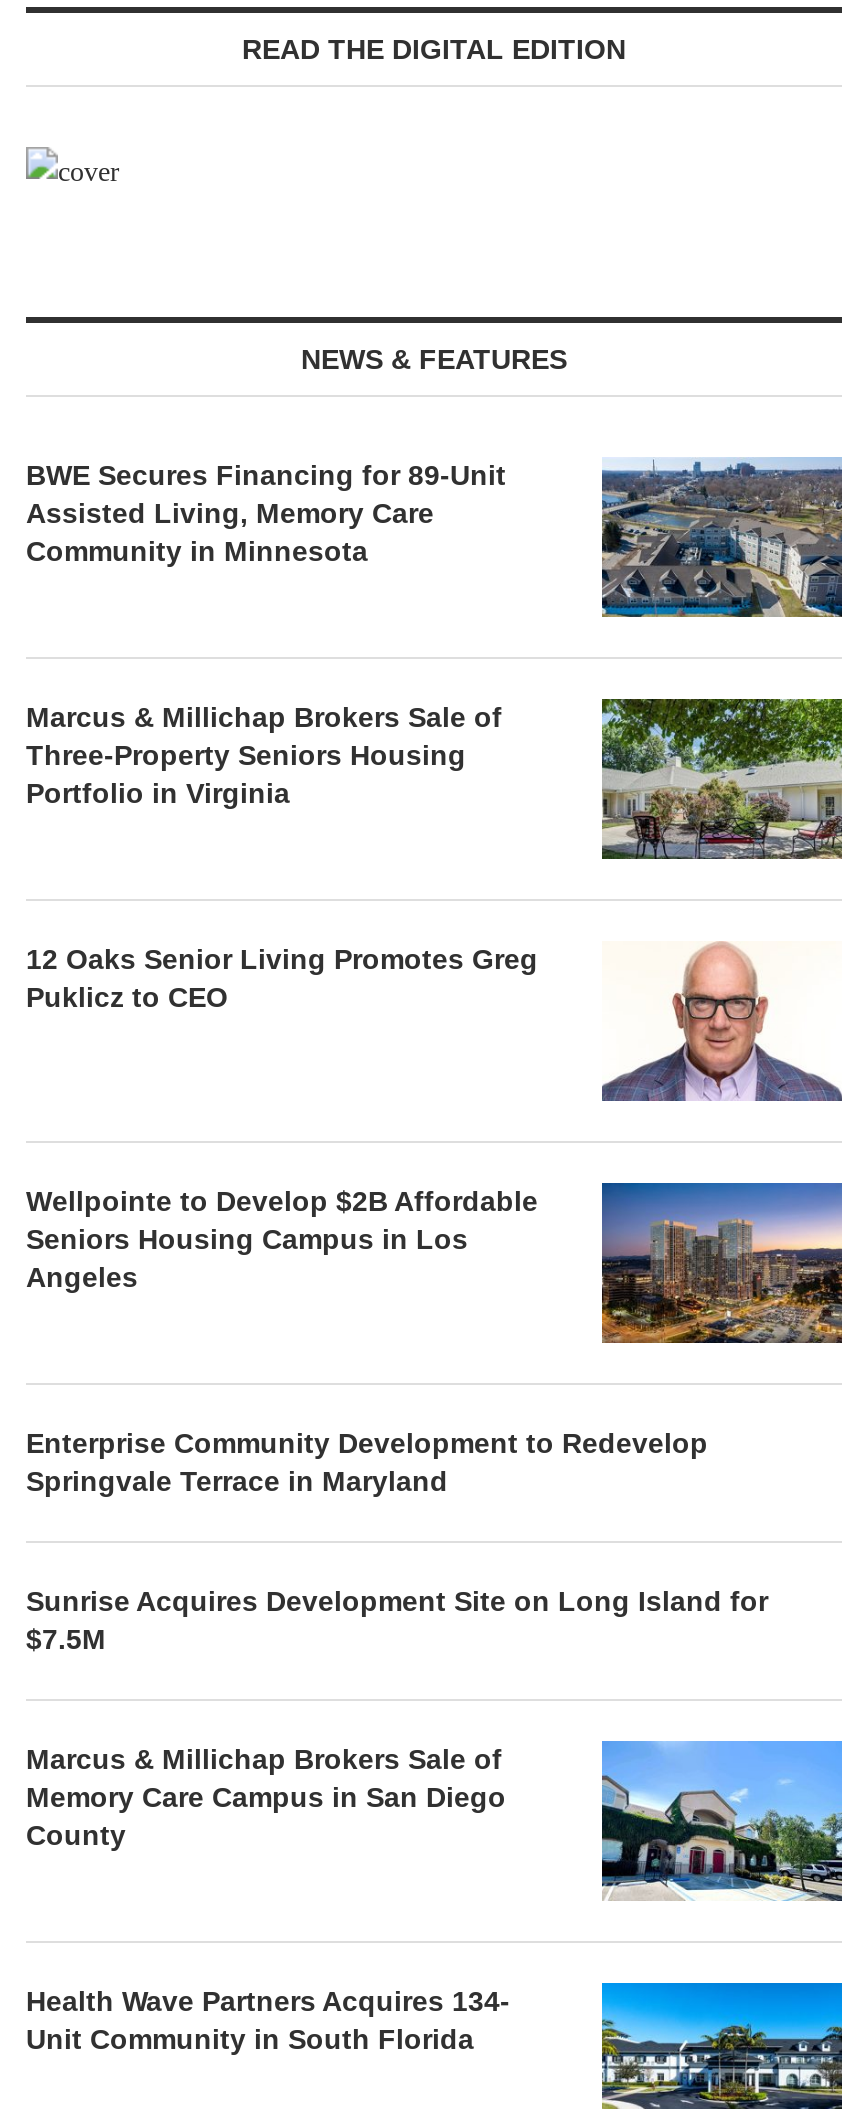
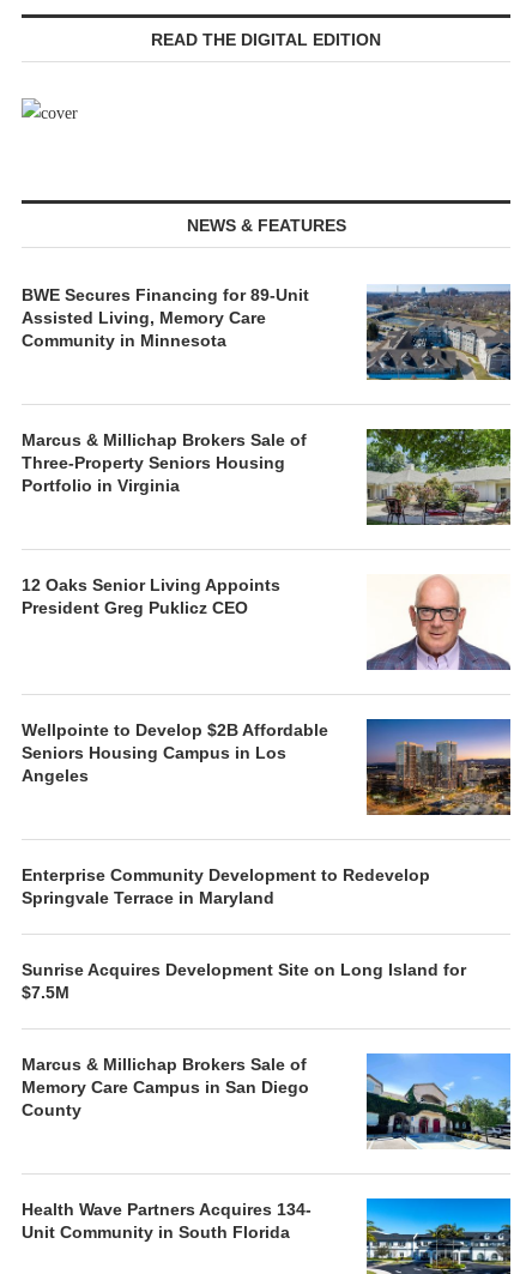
- 12 Oaks Senior Living Promotes Greg
- Puklicz to CEO
+ 12 Oaks Senior Living Appoints
+ President Greg Puklicz CEO
